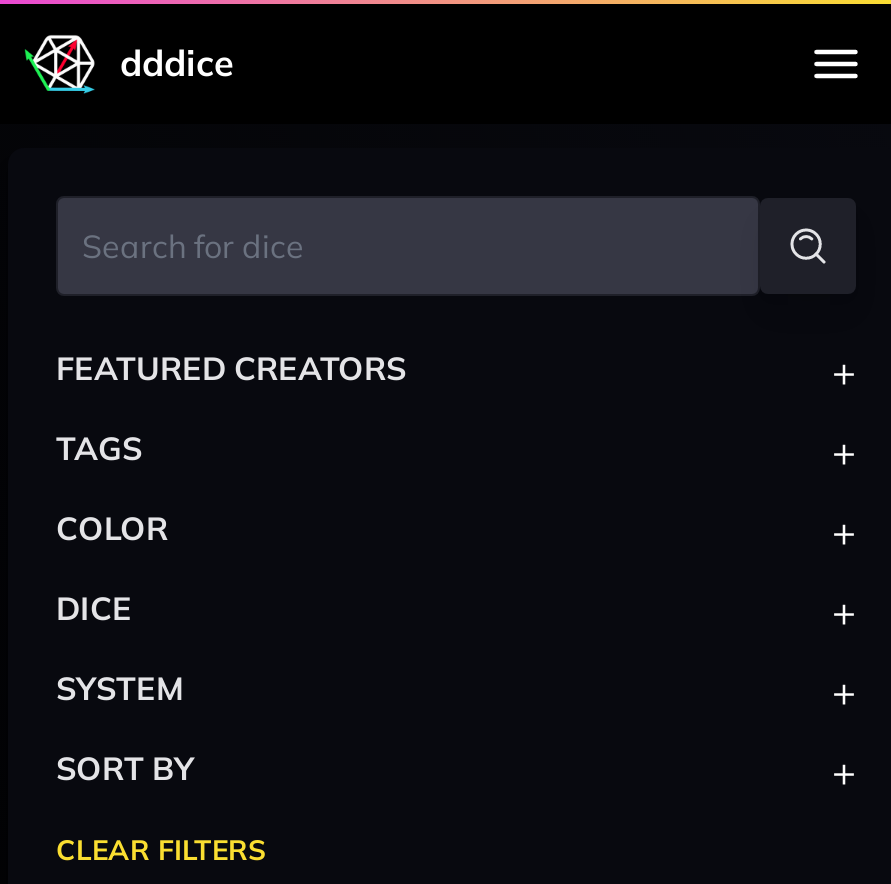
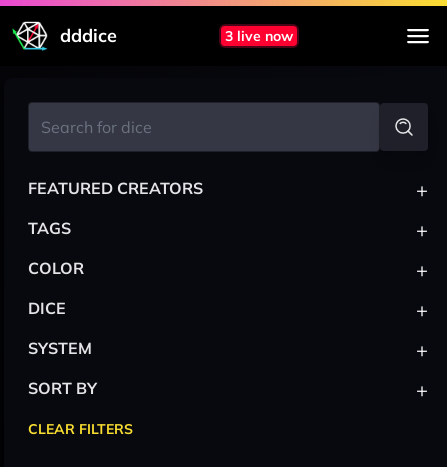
+ 3 live now
